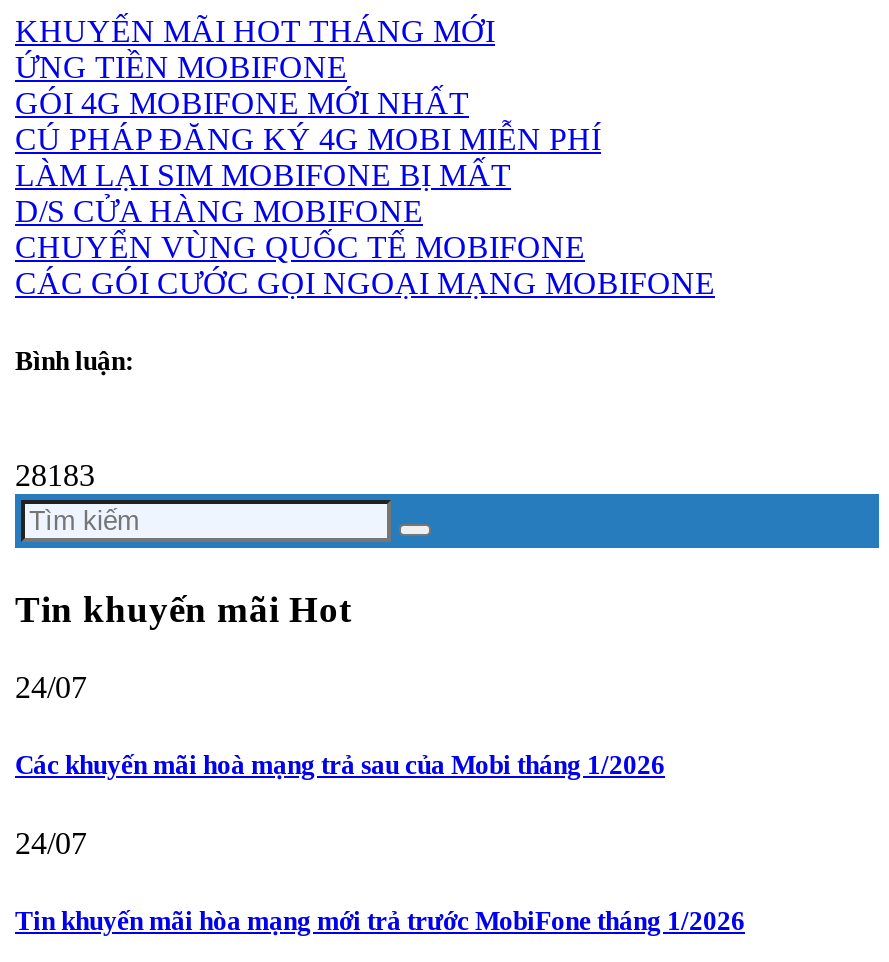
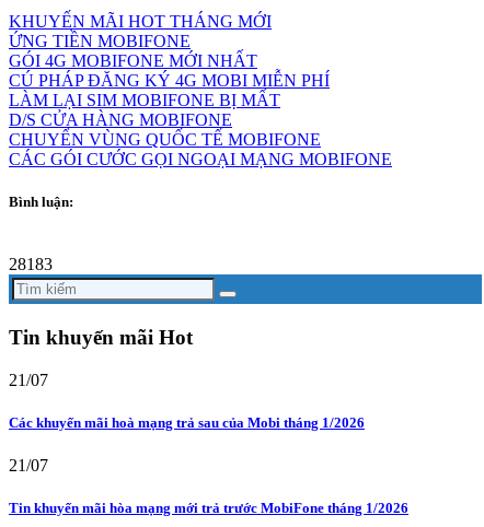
- 24/07
+ 21/07

- 24/07
+ 21/07
